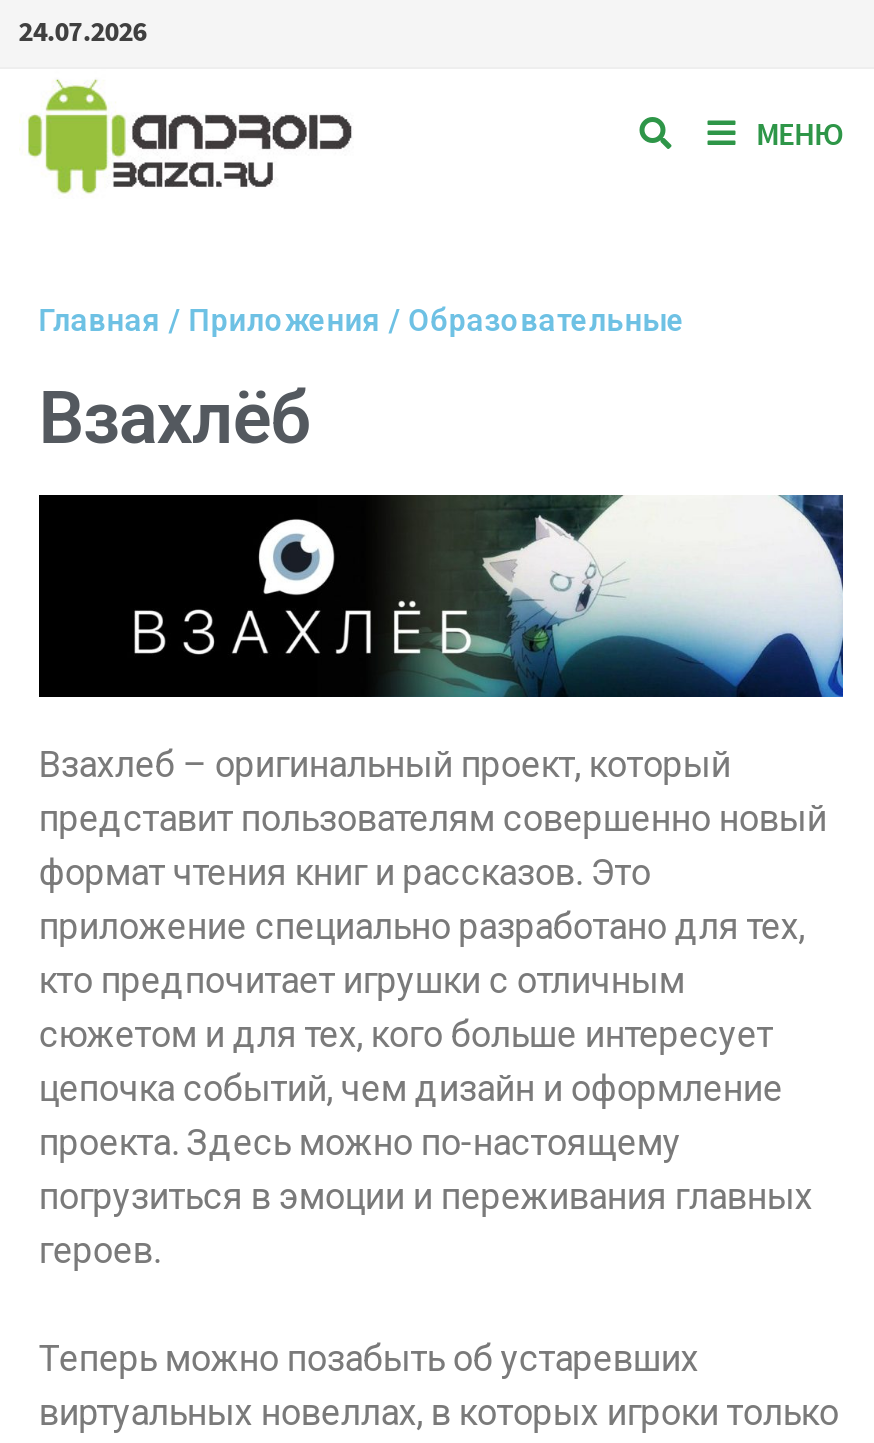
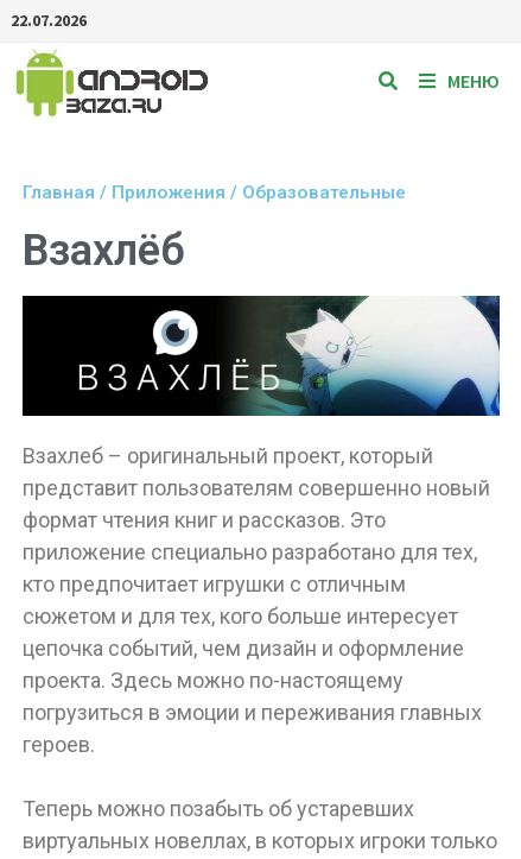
- 24.07.2026
+ 22.07.2026
